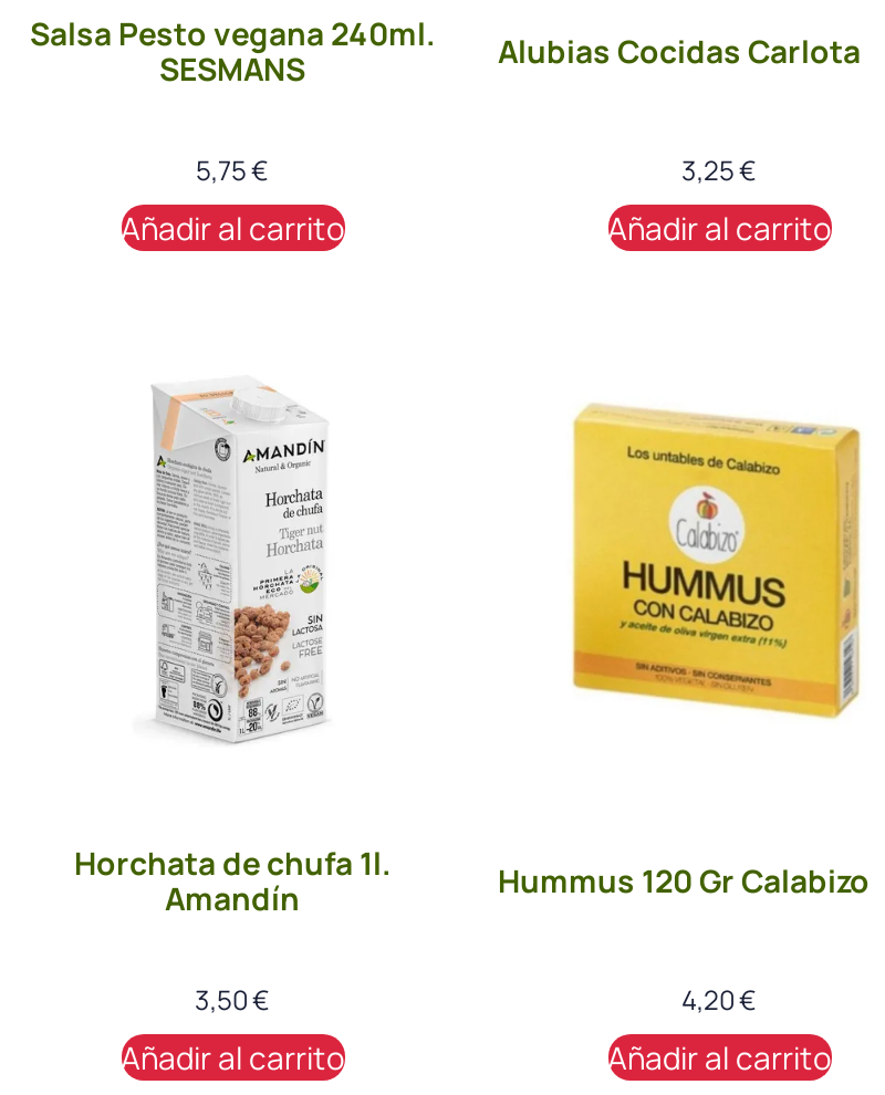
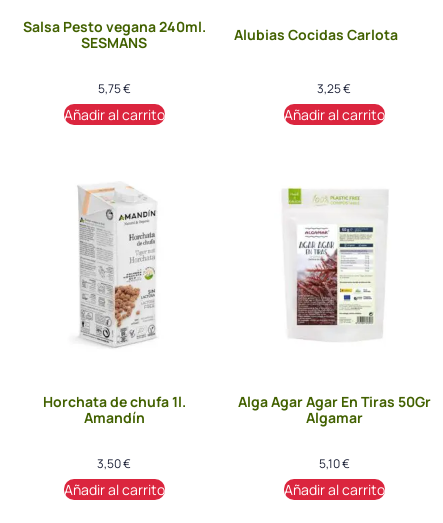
- [image]
+ [image]

- Hummus 120 Gr Calabizo
+ Alga Agar Agar En Tiras 50Gr
+ Algamar

- 4,20 €
+ 5,10 €
